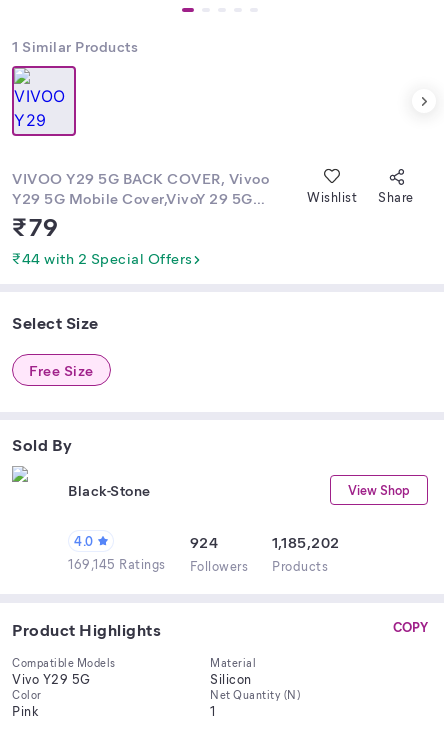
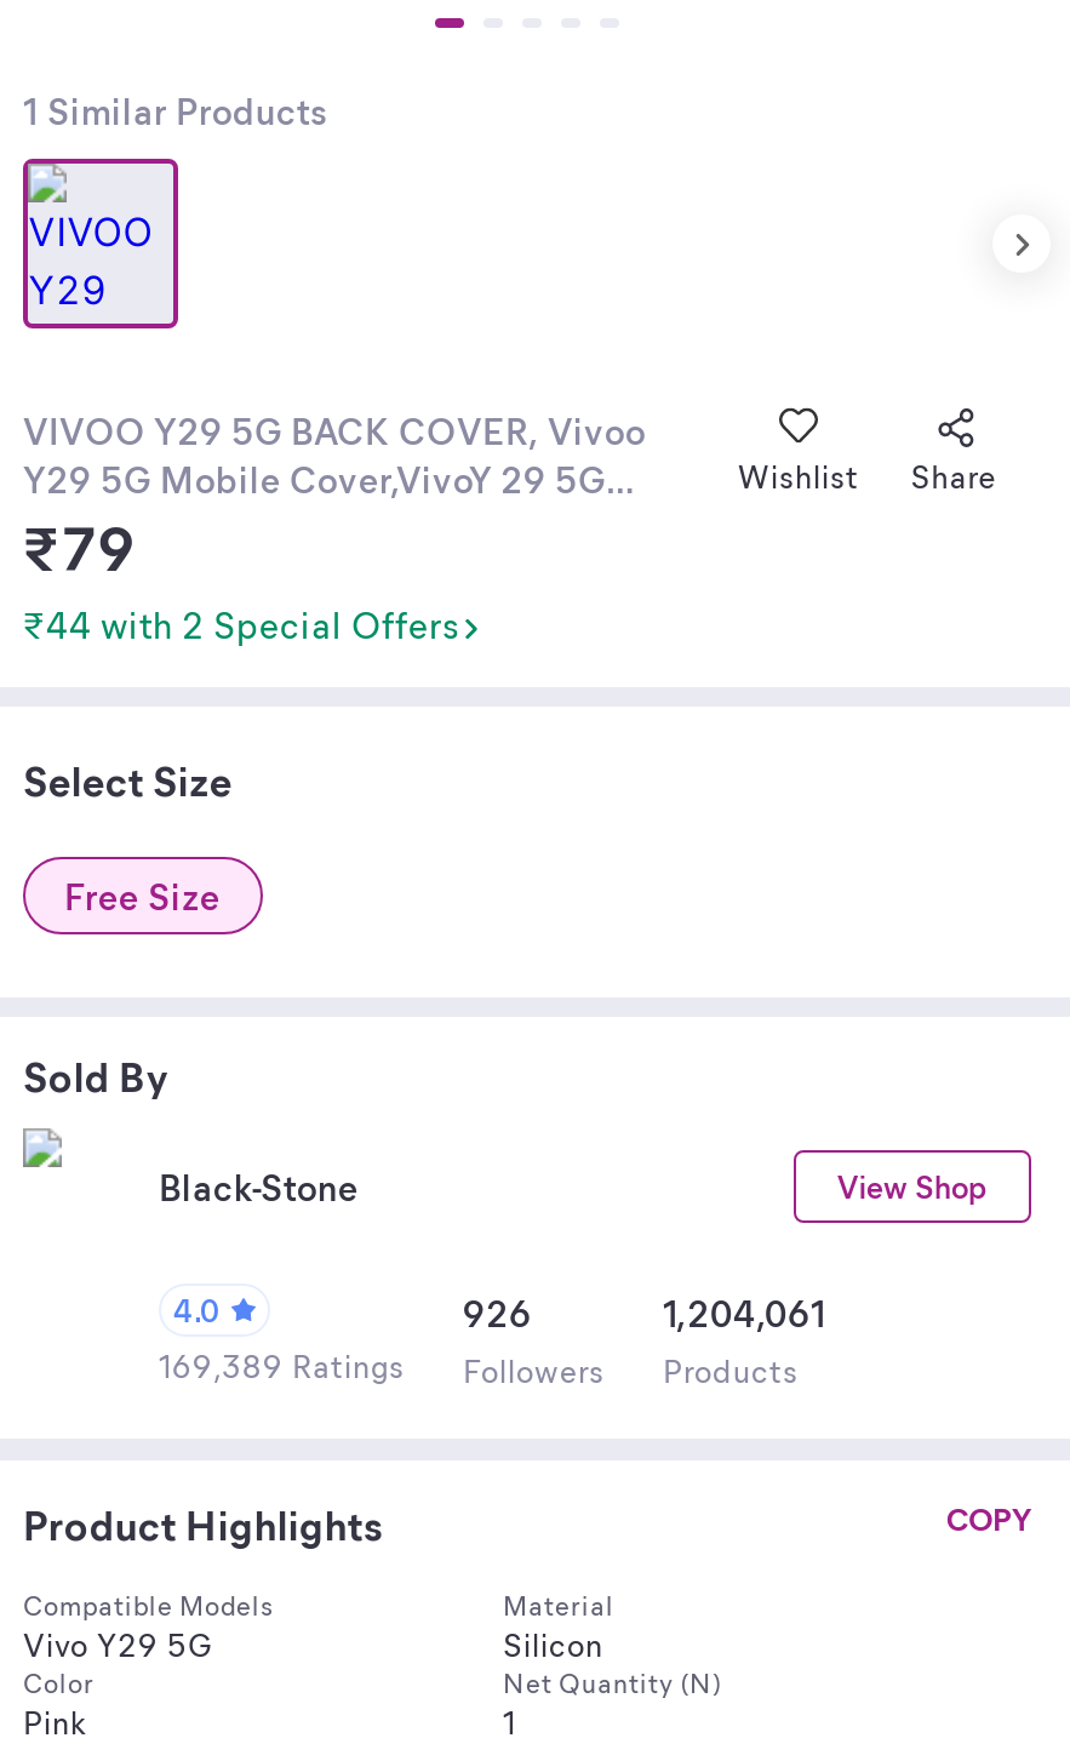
- 924
+ 926

- 1,185,202
+ 1,204,061

- 169,145 Ratings Followers Products
+ 169,389 Ratings Followers Products
